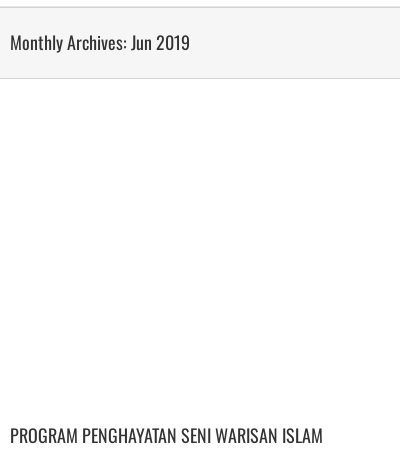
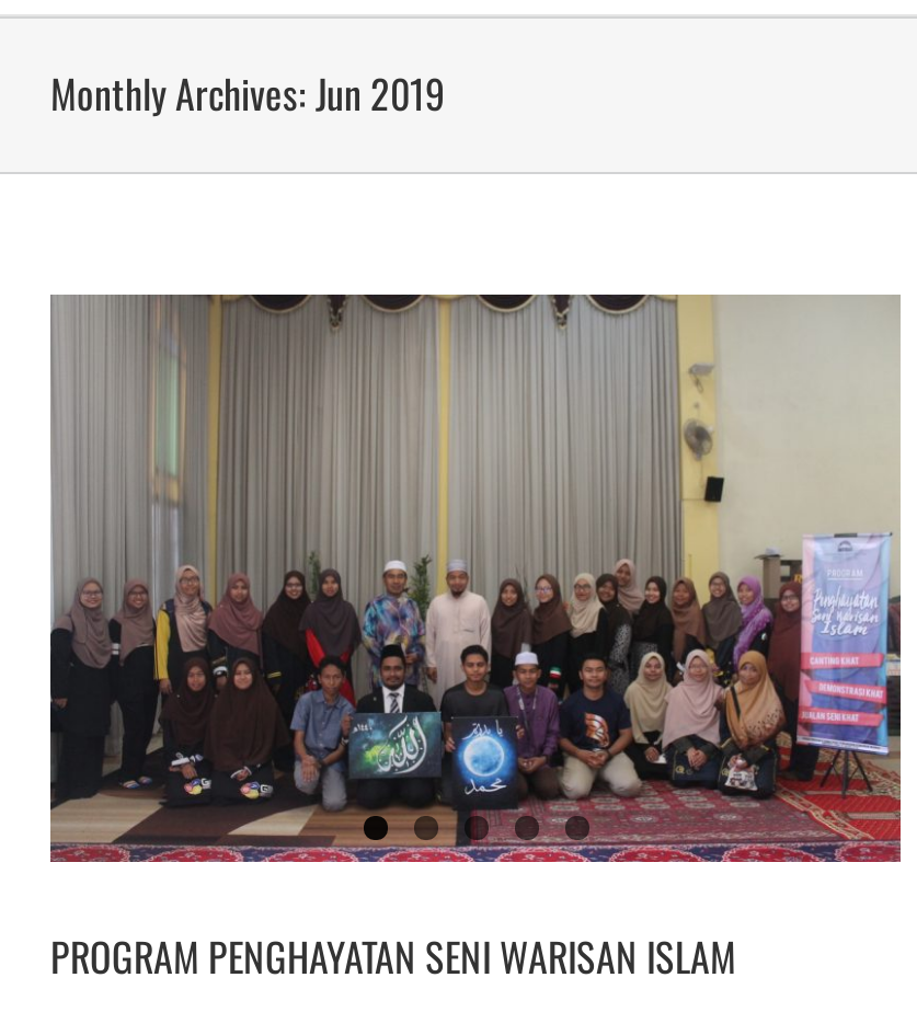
+ [image]
